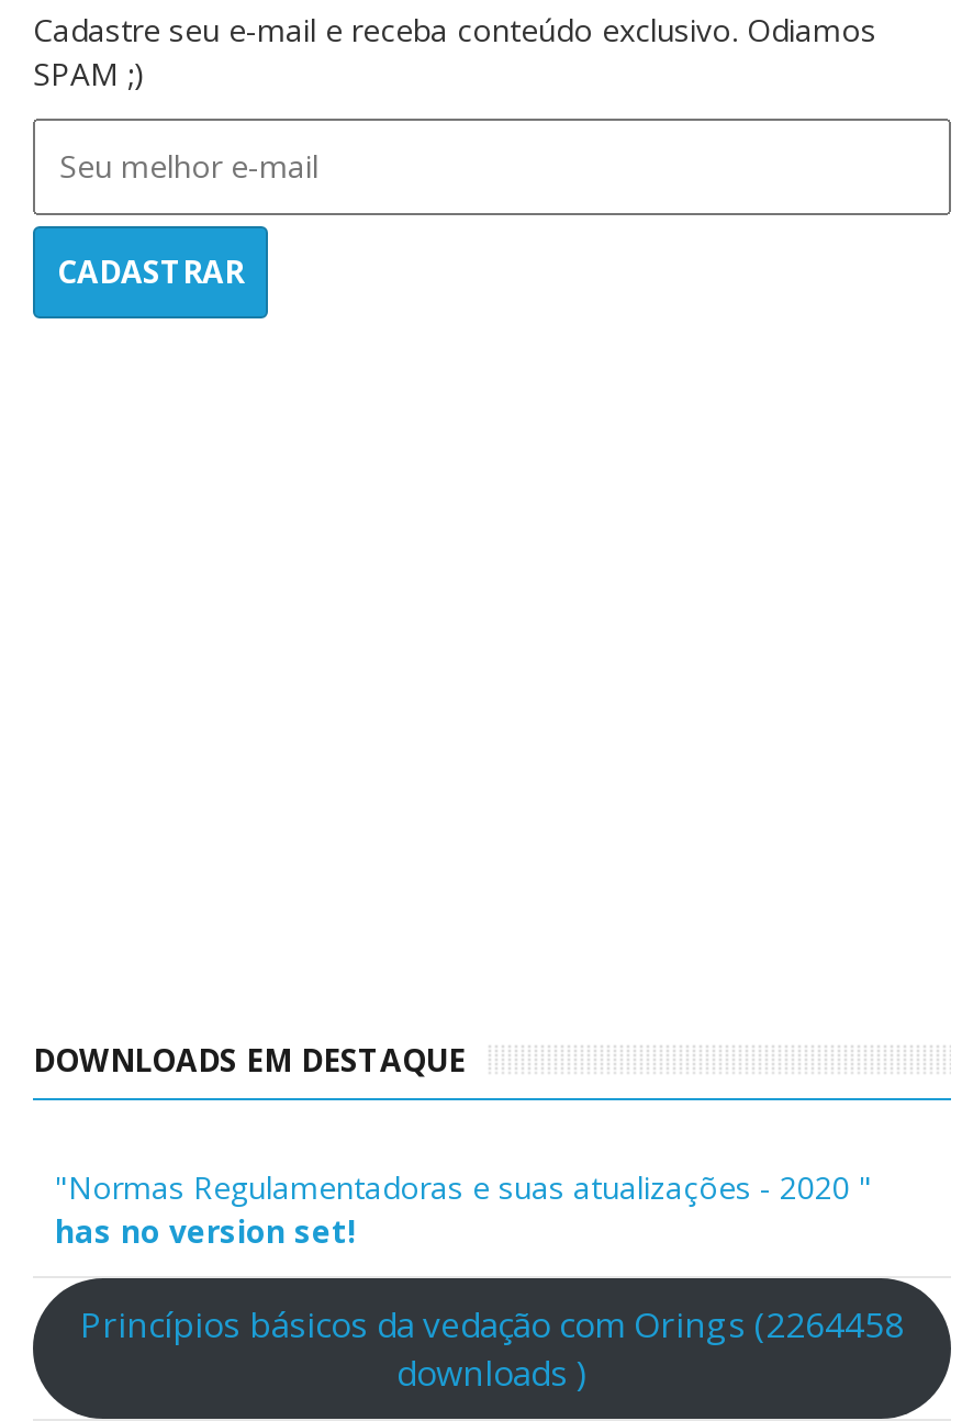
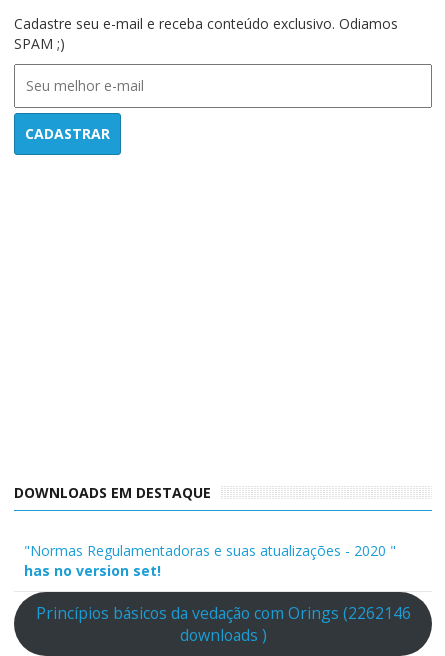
- Princípios básicos da vedação com Orings (2264458
+ Princípios básicos da vedação com Orings (2262146
